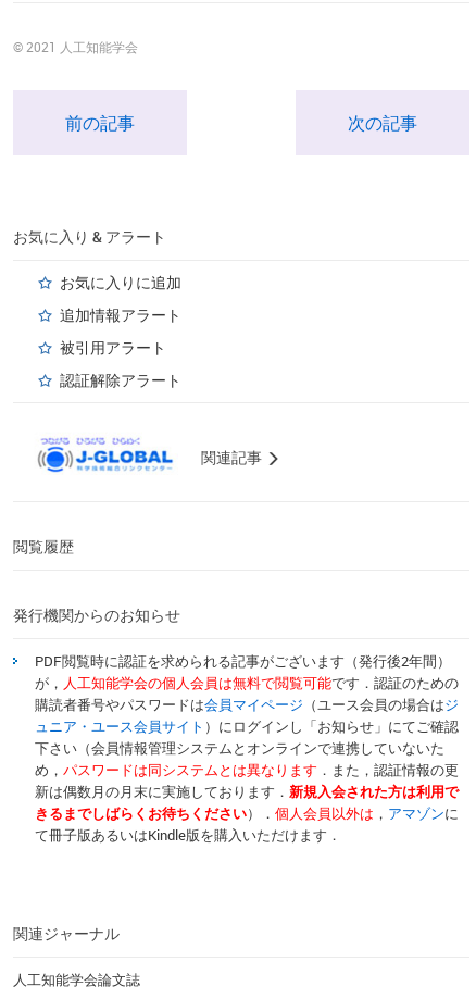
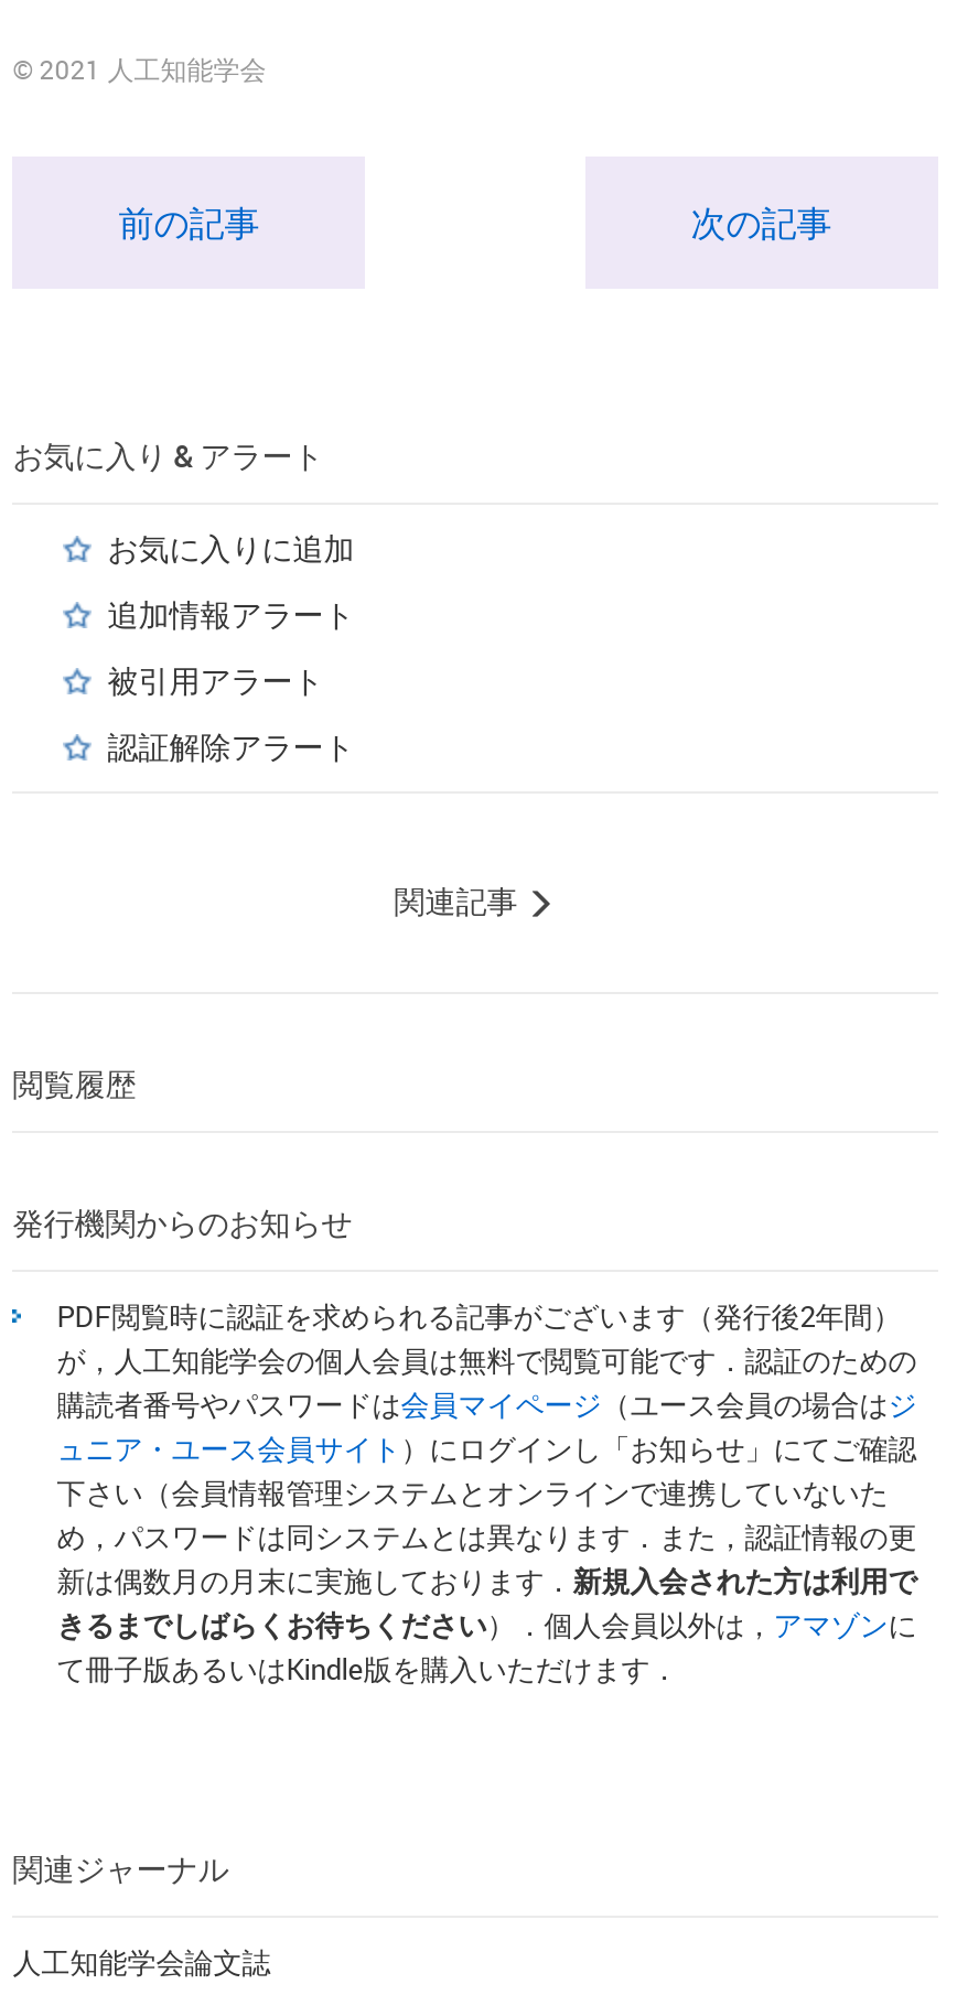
- [image]
